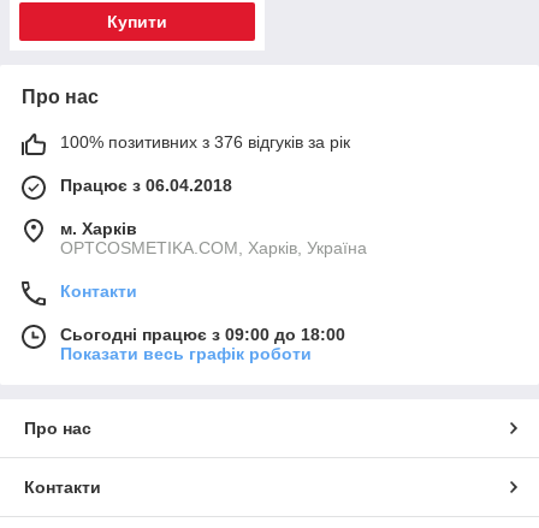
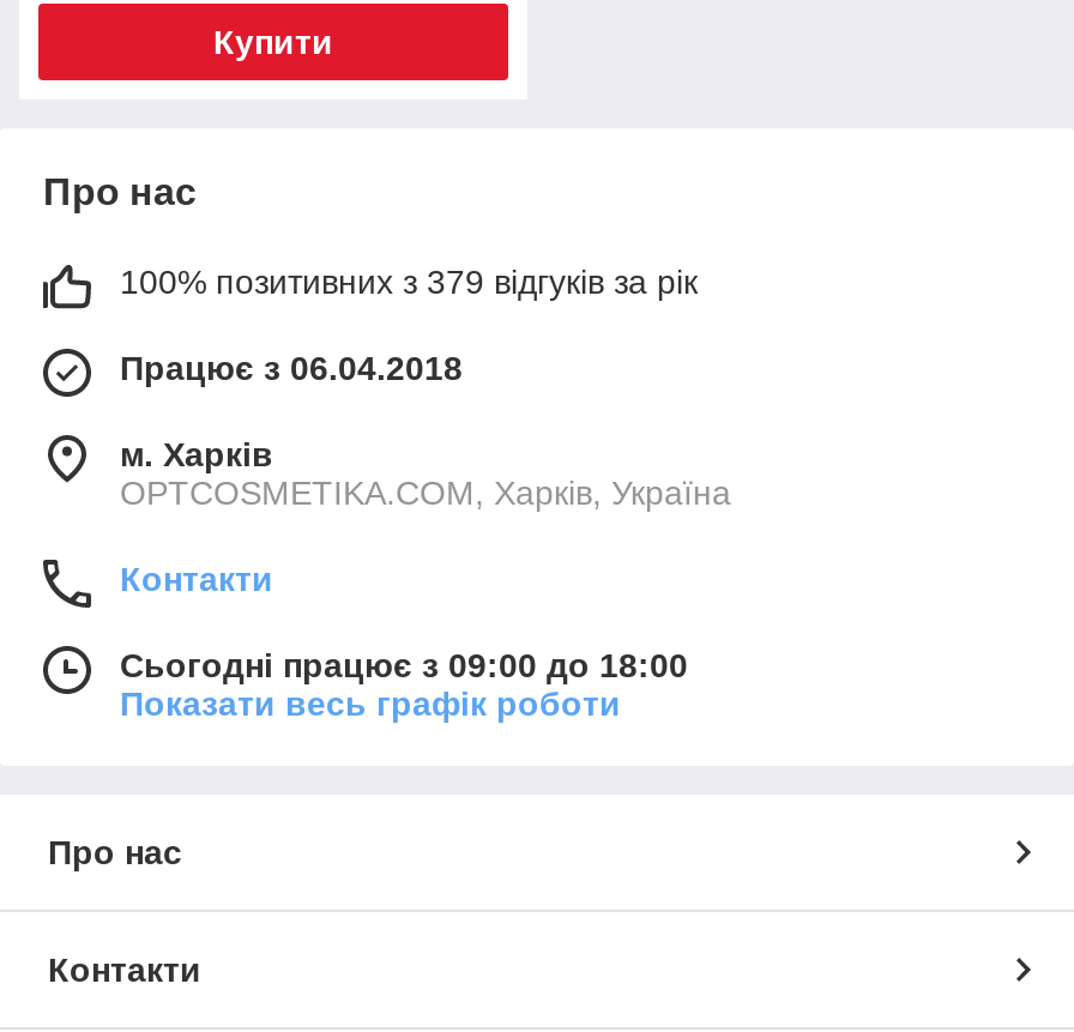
- 100% позитивних з 376 відгуків за рік
+ 100% позитивних з 379 відгуків за рік
